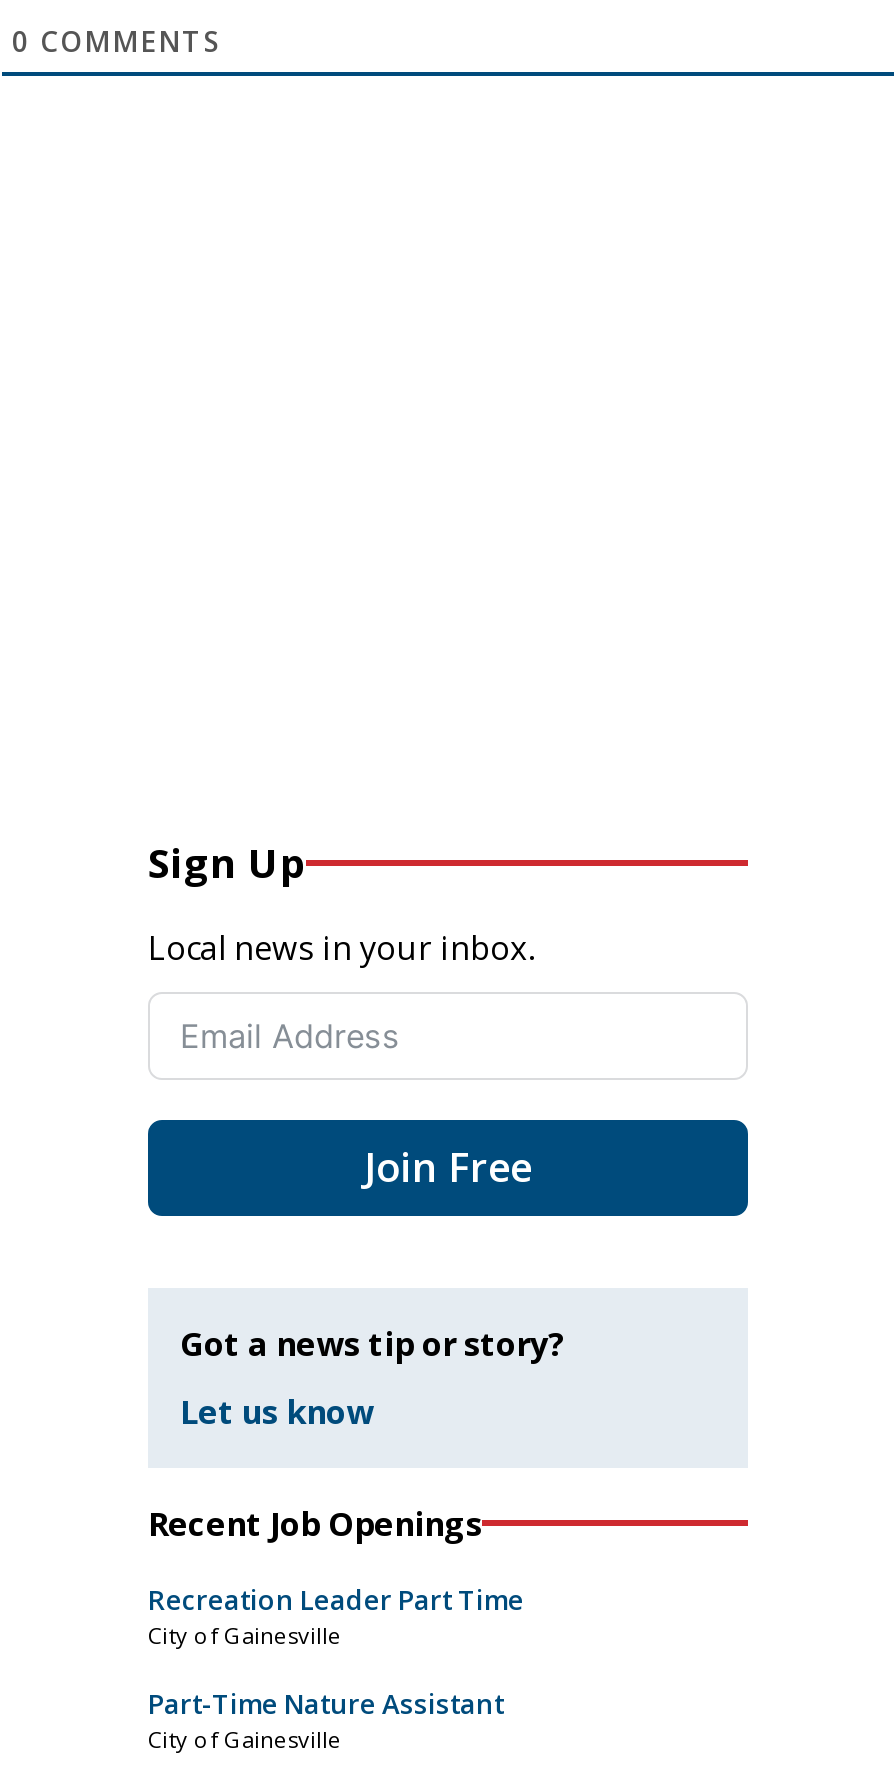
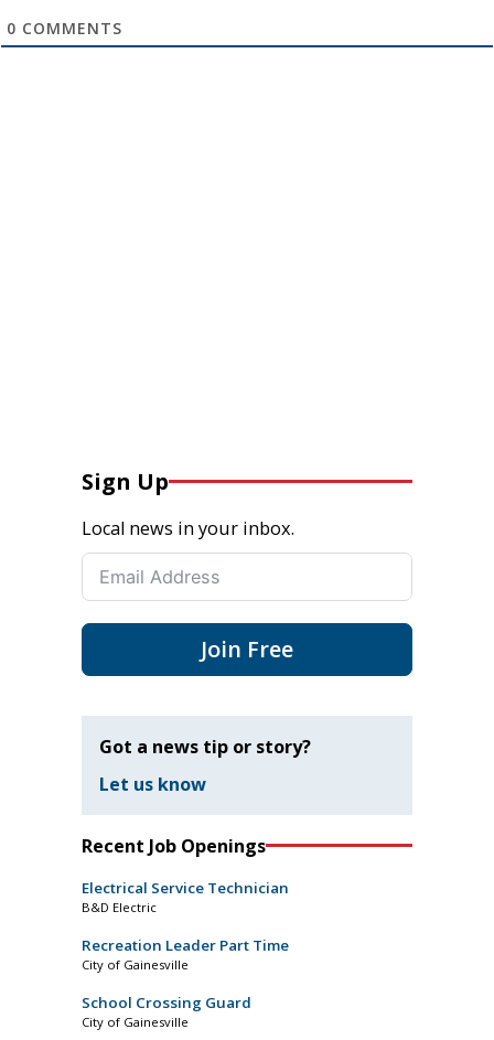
+ Electrical Service Technician
+ B&D Electric

- Part-Time Nature Assistant
+ School Crossing Guard
